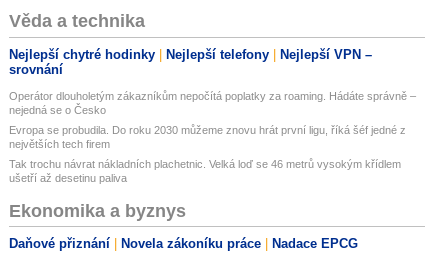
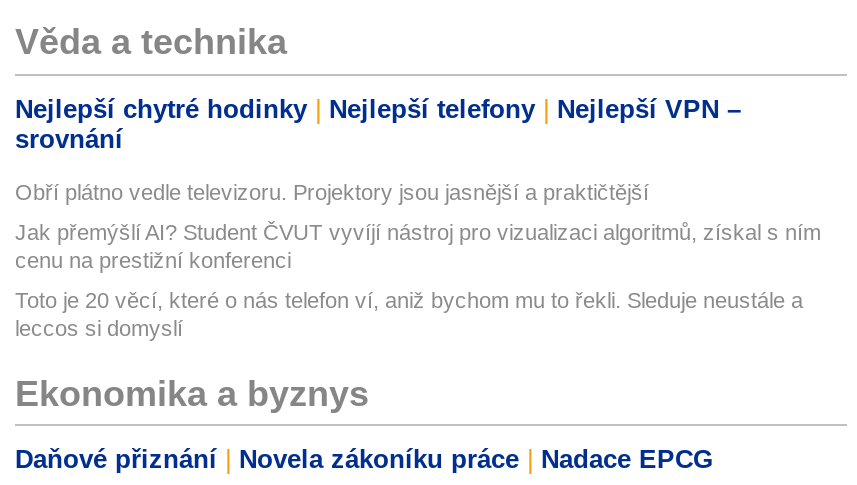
- Operátor dlouholetým zákazníkům nepočítá poplatky za roaming. Hádáte správně –
- nejedná se o Česko
+ Obří plátno vedle televizoru. Projektory jsou jasnější a praktičtější

- Evropa se probudila. Do roku 2030 můžeme znovu hrát první ligu, říká šéf jedné z
- největších tech firem
+ Jak přemýšlí AI? Student ČVUT vyvíjí nástroj pro vizualizaci algoritmů, získal s ním
+ cenu na prestižní konferenci

- Tak trochu návrat nákladních plachetnic. Velká loď se 46 metrů vysokým křídlem
- ušetří až desetinu paliva
+ Toto je 20 věcí, které o nás telefon ví, aniž bychom mu to řekli. Sleduje neustále a
+ leccos si domyslí
